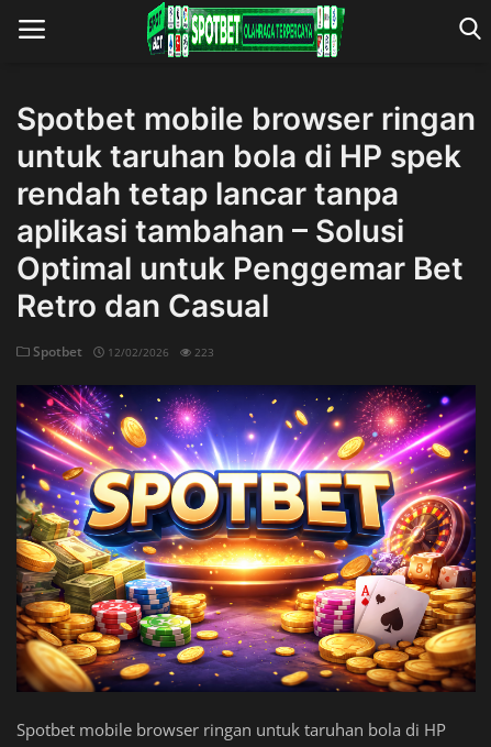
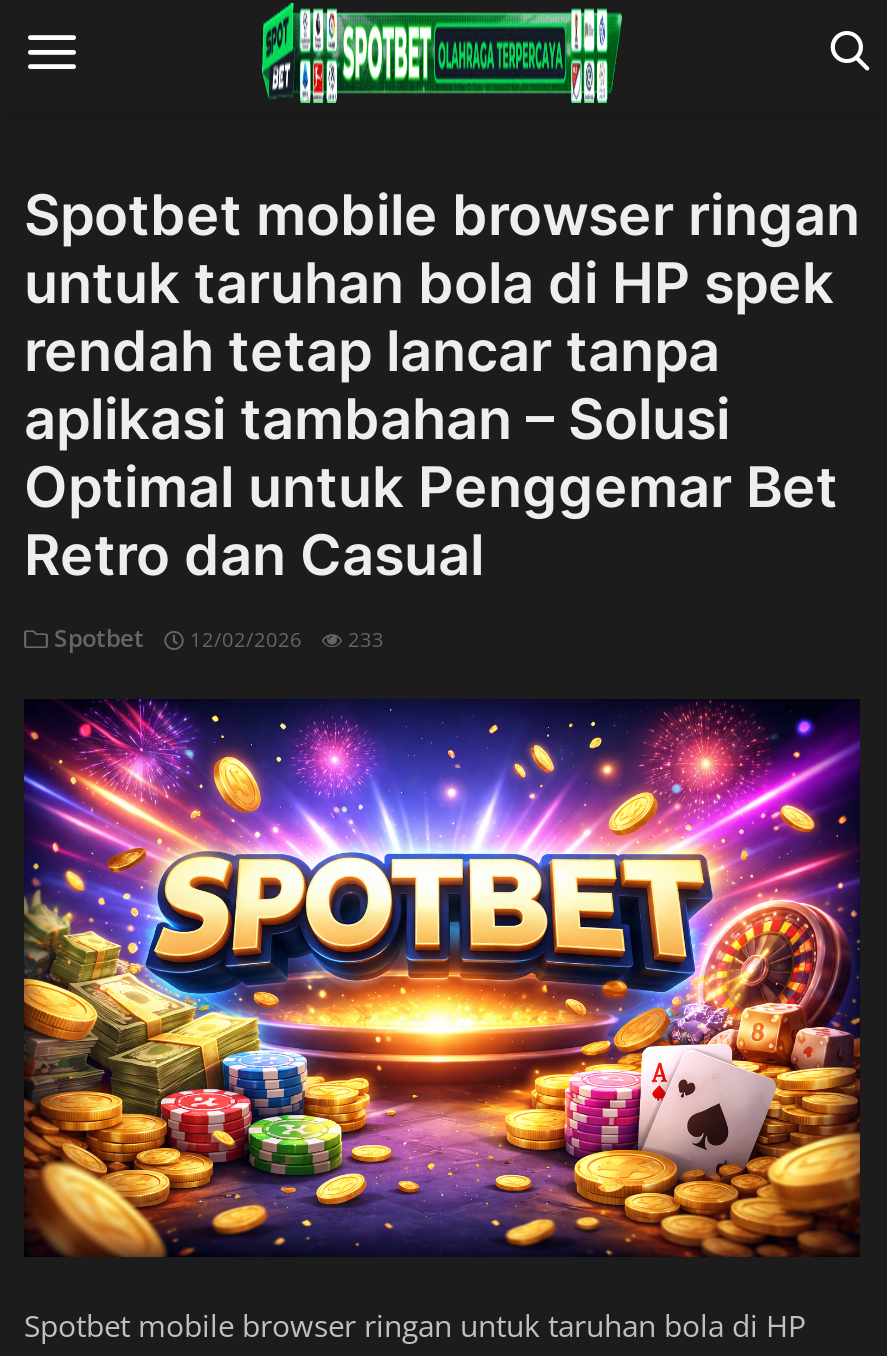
- Spotbet 12/02/2026 223
+ Spotbet 12/02/2026 233
